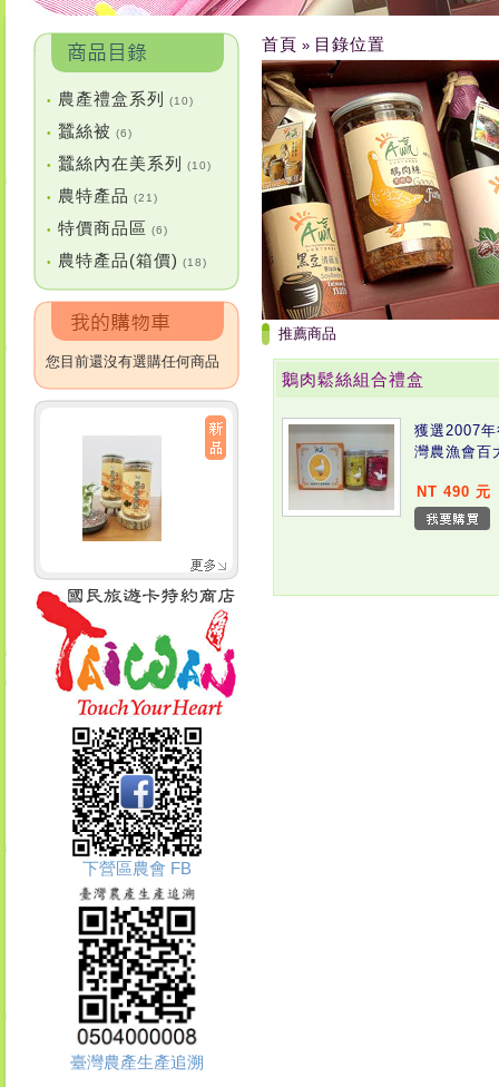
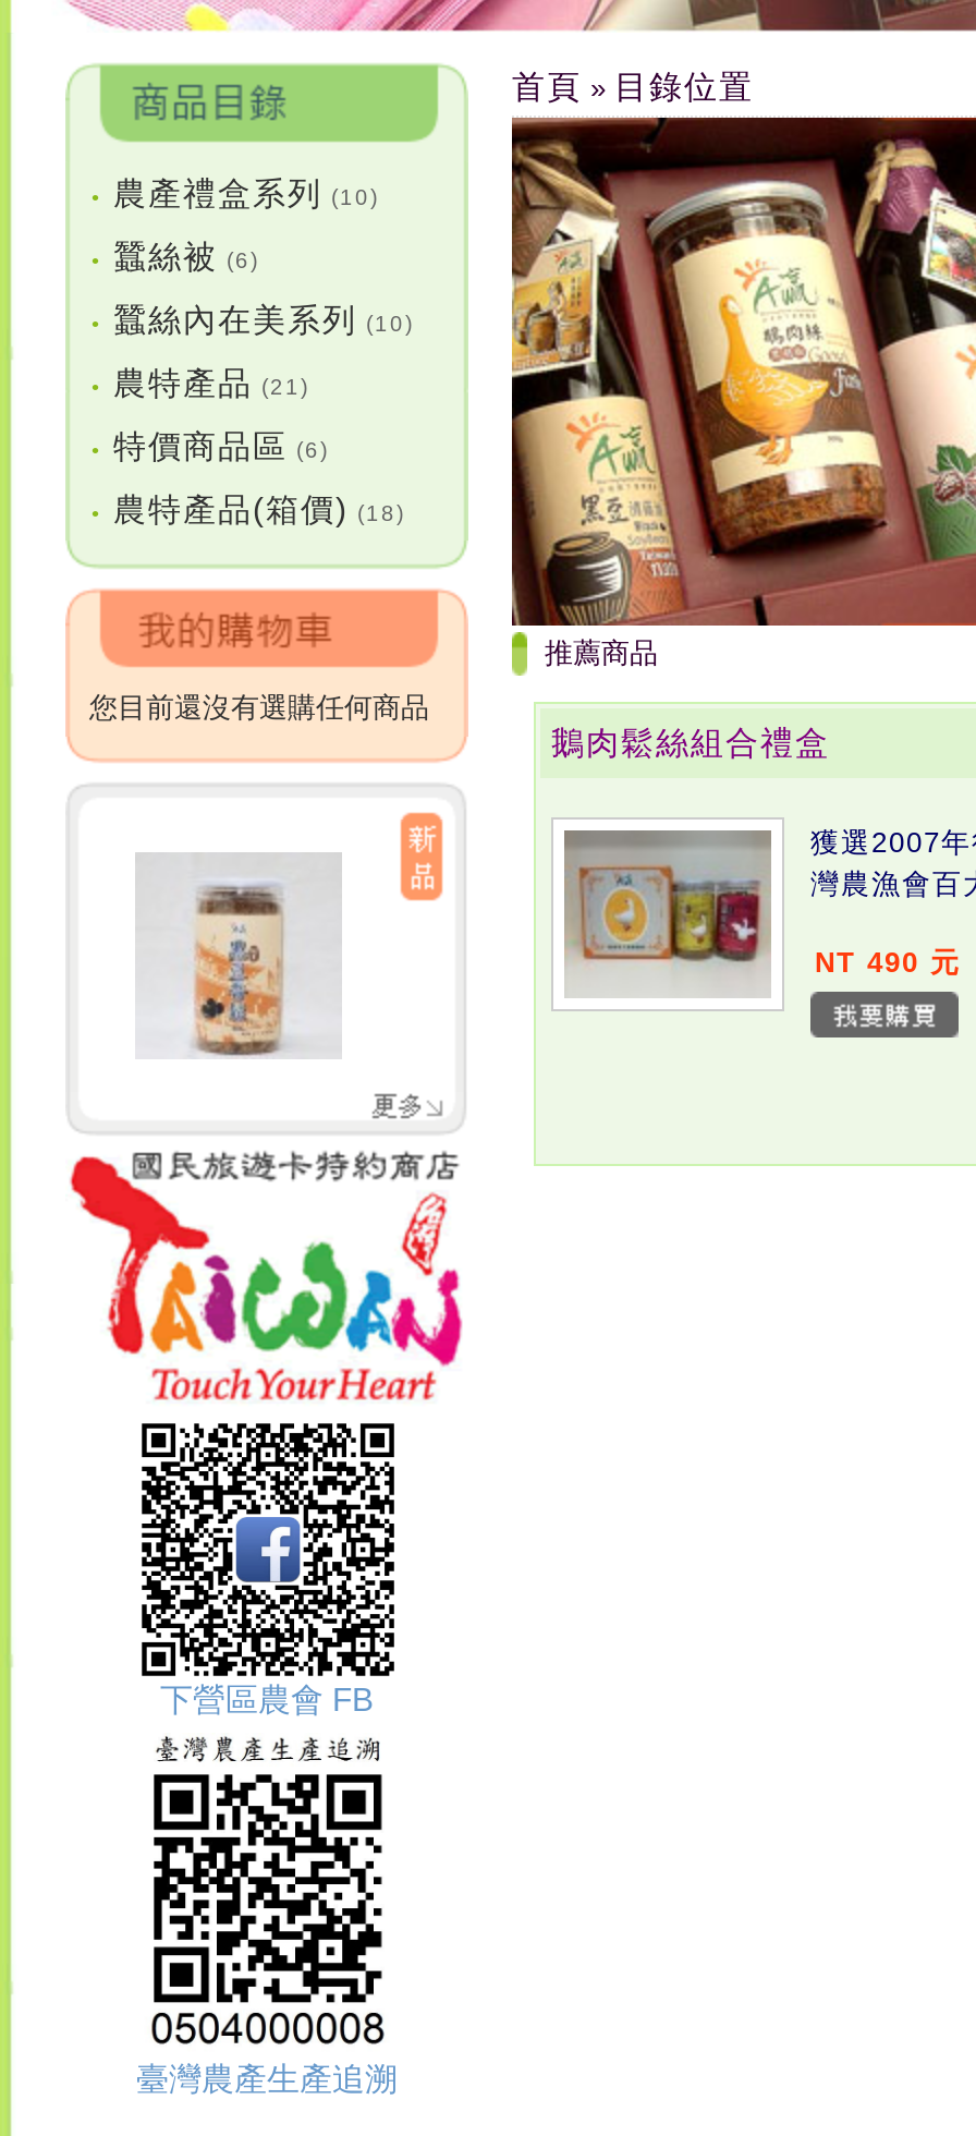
- [image]
+ [image]
